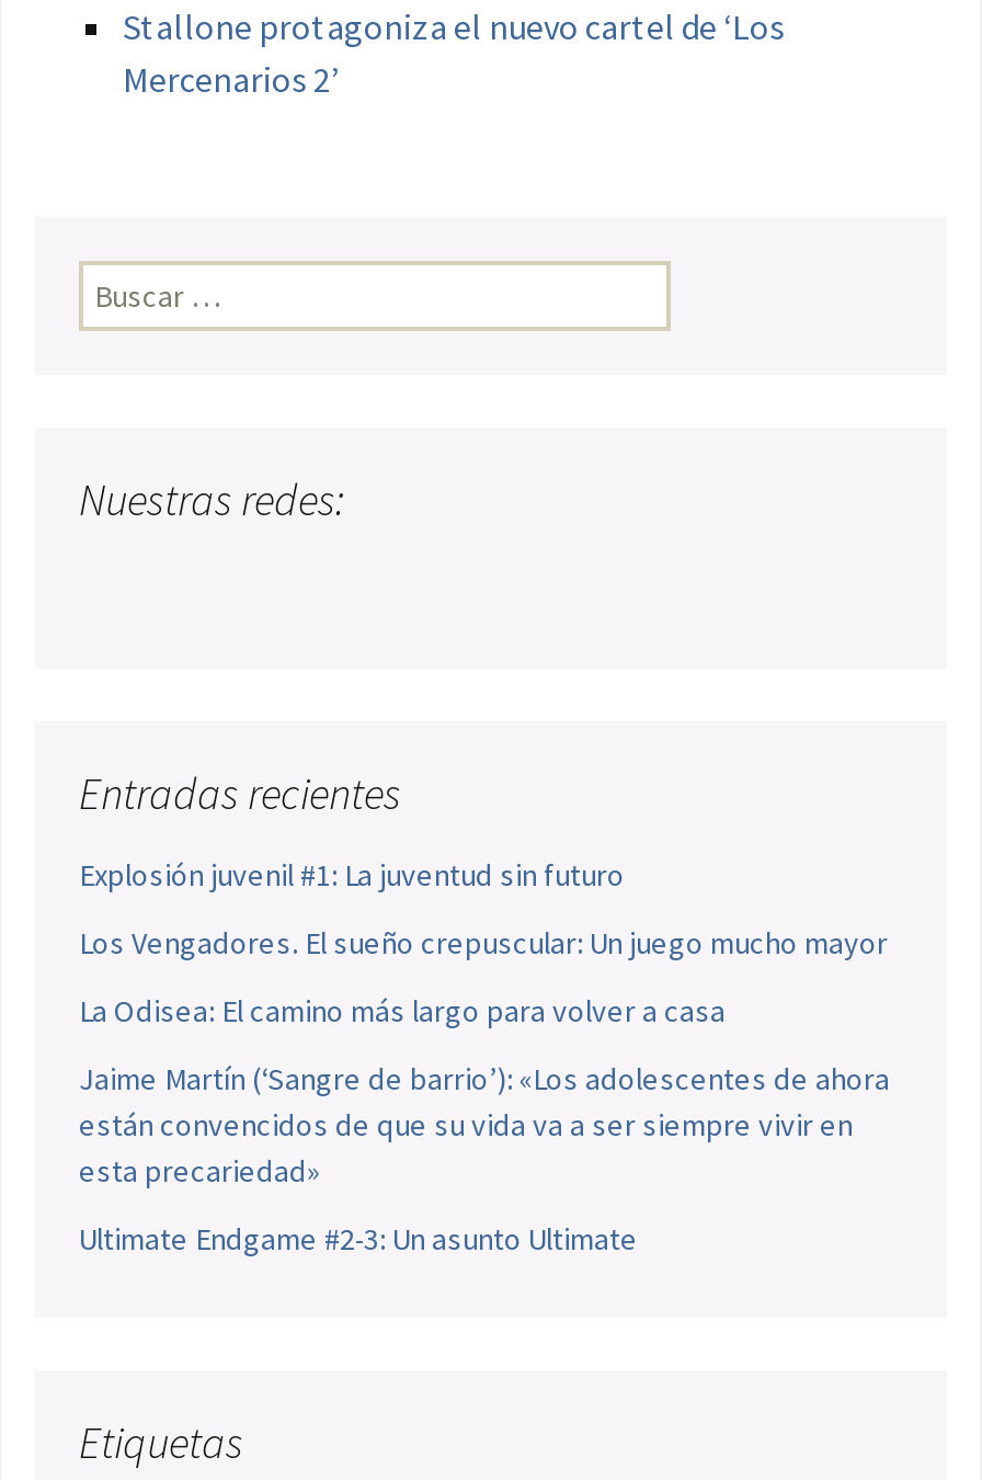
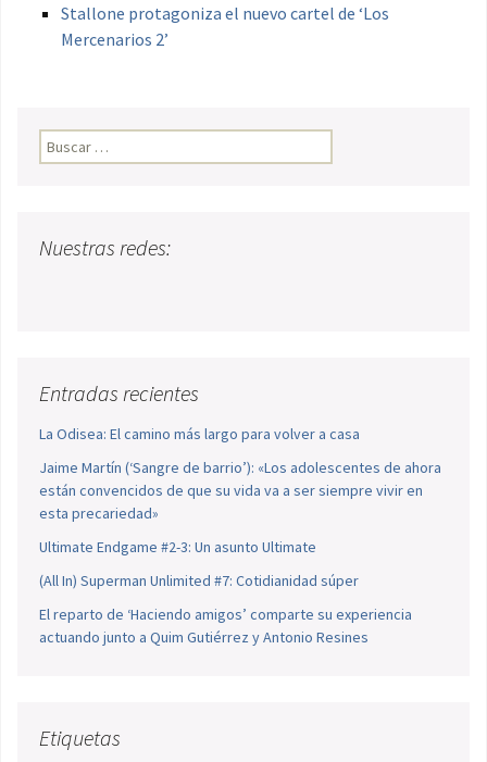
- Explosión juvenil #1: La juventud sin futuro
- Los Vengadores. El sueño crepuscular: Un juego mucho mayor

moved up: La Odisea: El camino más largo para volver a casa | Jaime Martín (‘Sangre de barrio’): «Los adolescentes de ahora | están convencidos de que su vida va a ser siempre vivir en | esta precariedad» | Ultimate Endgame #2-3: Un asunto Ultimate

+ (All In) Superman Unlimited #7: Cotidianidad súper
+ El reparto de ‘Haciendo amigos’ comparte su experiencia
+ actuando junto a Quim Gutiérrez y Antonio Resines
